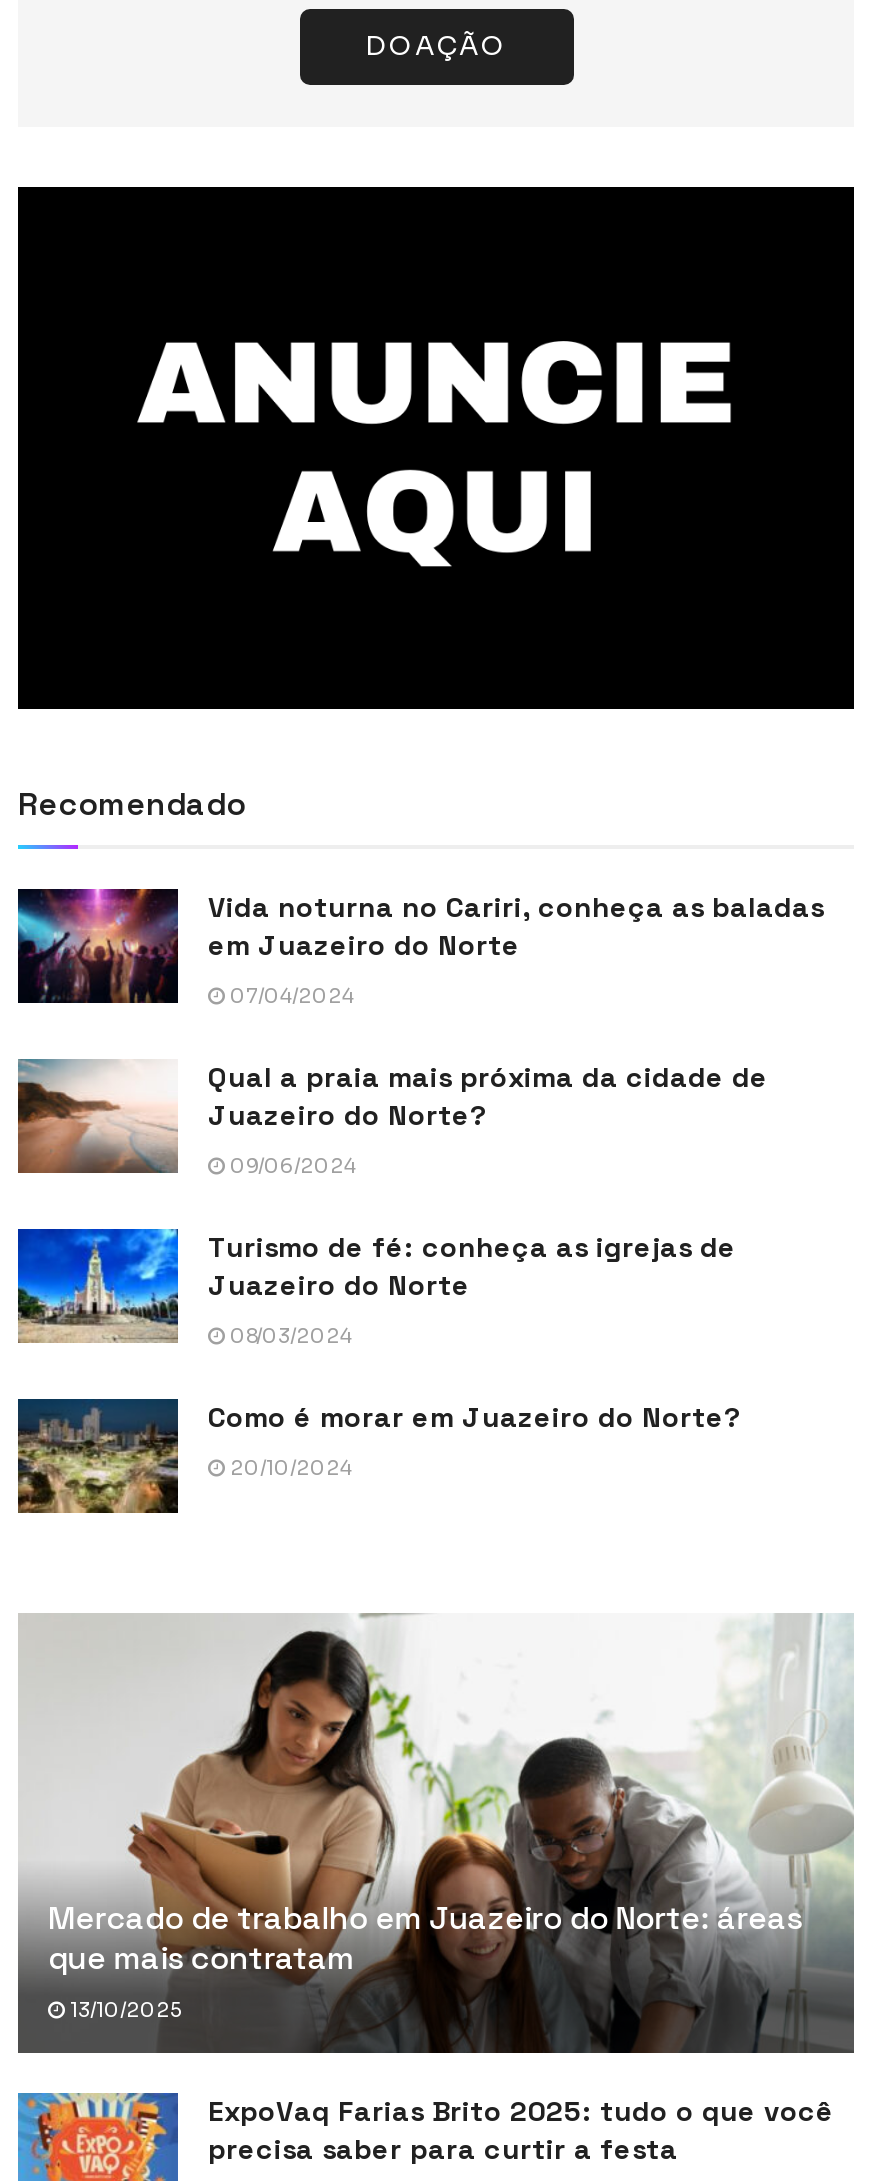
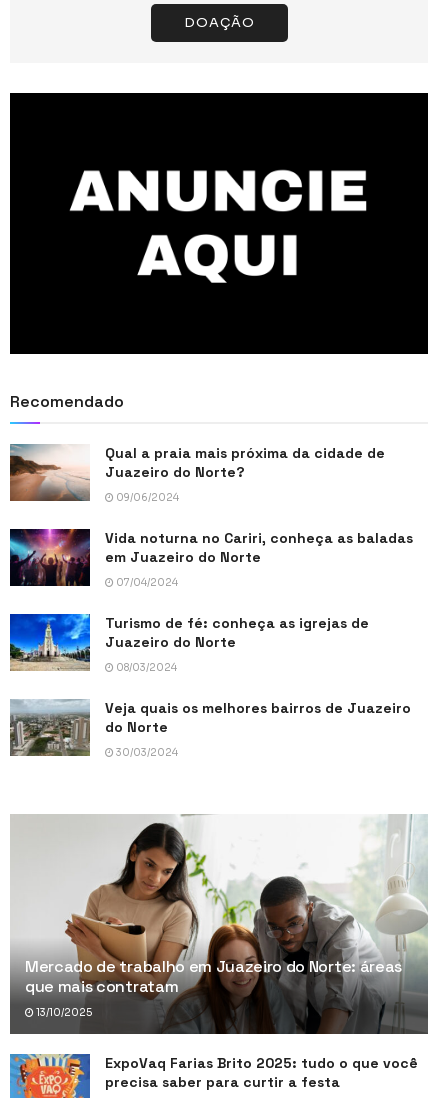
moved down: [image] | Vida noturna no Cariri, conheça as baladas | em Juazeiro do Norte | 07/04/2024

moved up: [image] | Qual a praia mais próxima da cidade de | Juazeiro do Norte? | 09/06/2024

- [image]
- Como é morar em Juazeiro do Norte?
+ [image]
+ Veja quais os melhores bairros de Juazeiro
+ do Norte

- 20/10/2024
+ 30/03/2024
